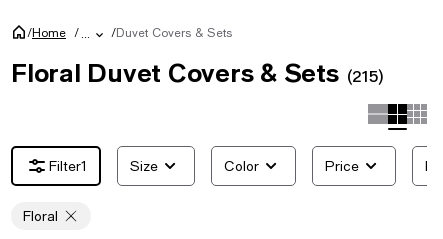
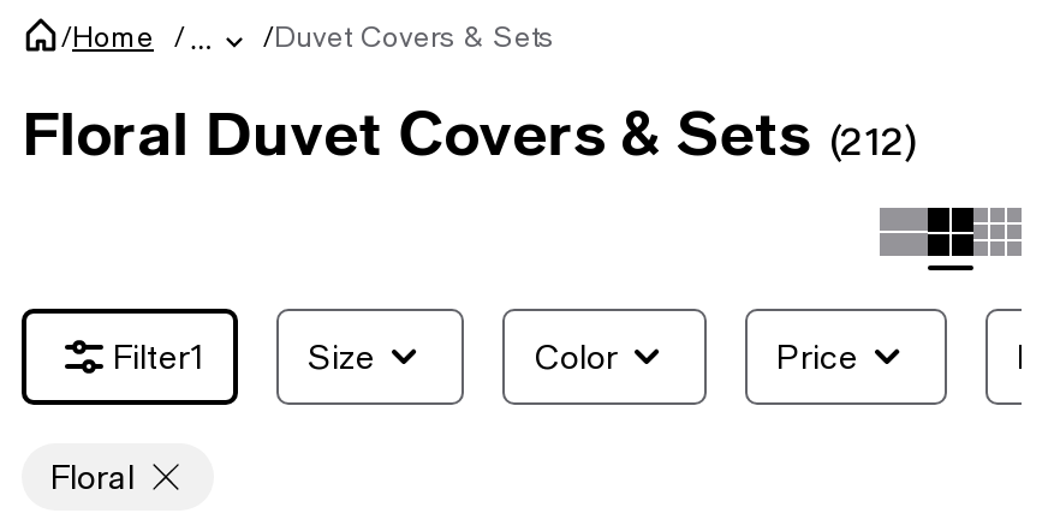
- Floral Duvet Covers & Sets (215)
+ Floral Duvet Covers & Sets (212)
